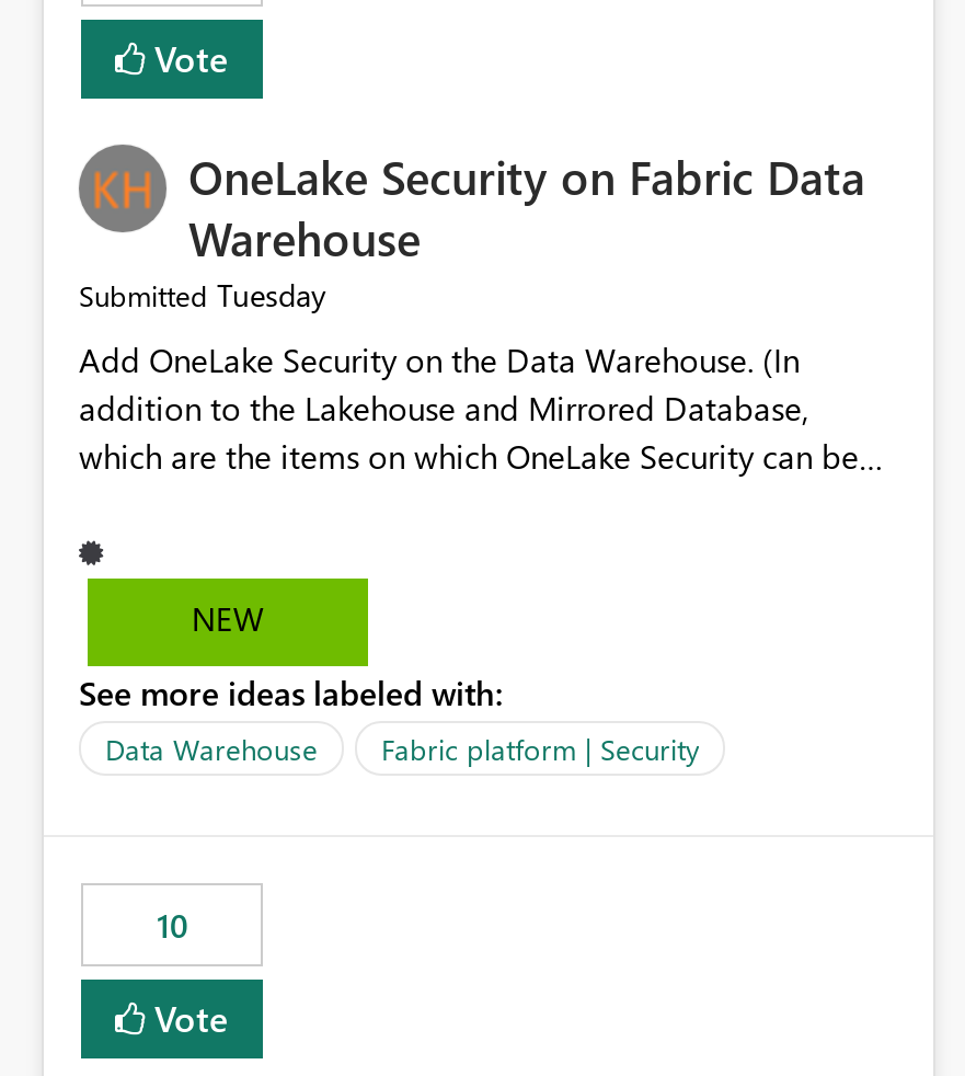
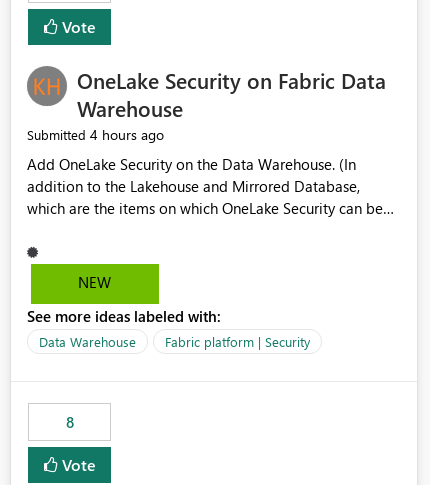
- Submitted Tuesday
+ Submitted 4 hours ago

- 10
+ 8
